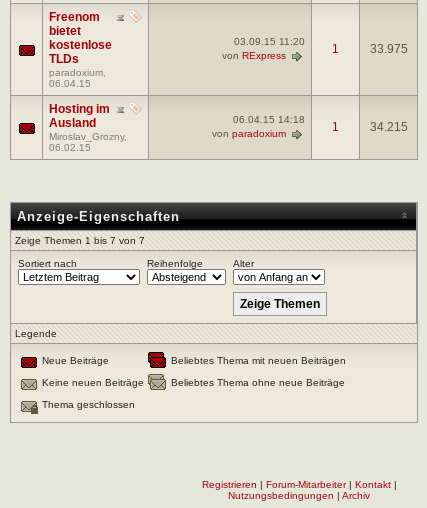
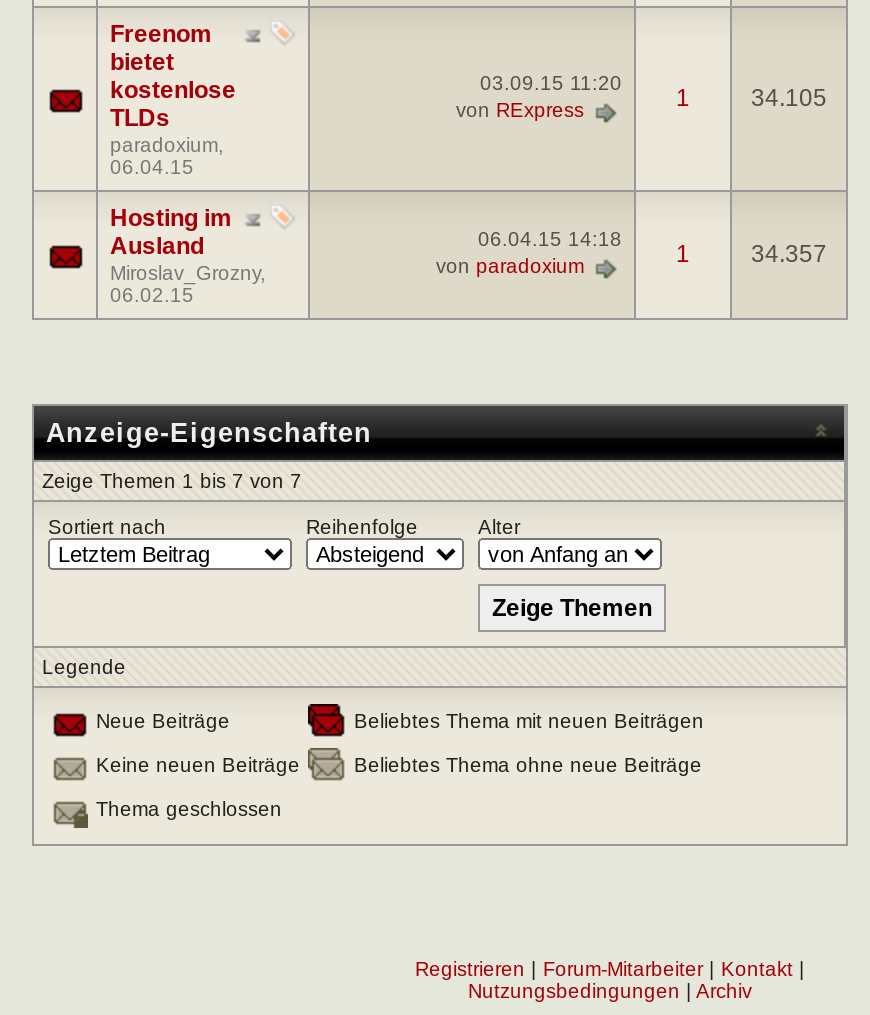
- 33.975
+ 34.105

- 34.215
+ 34.357
